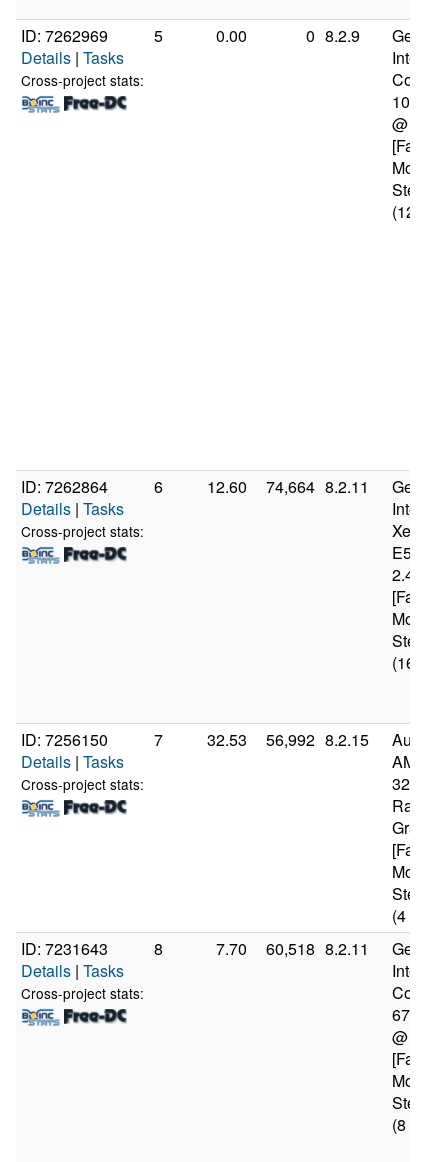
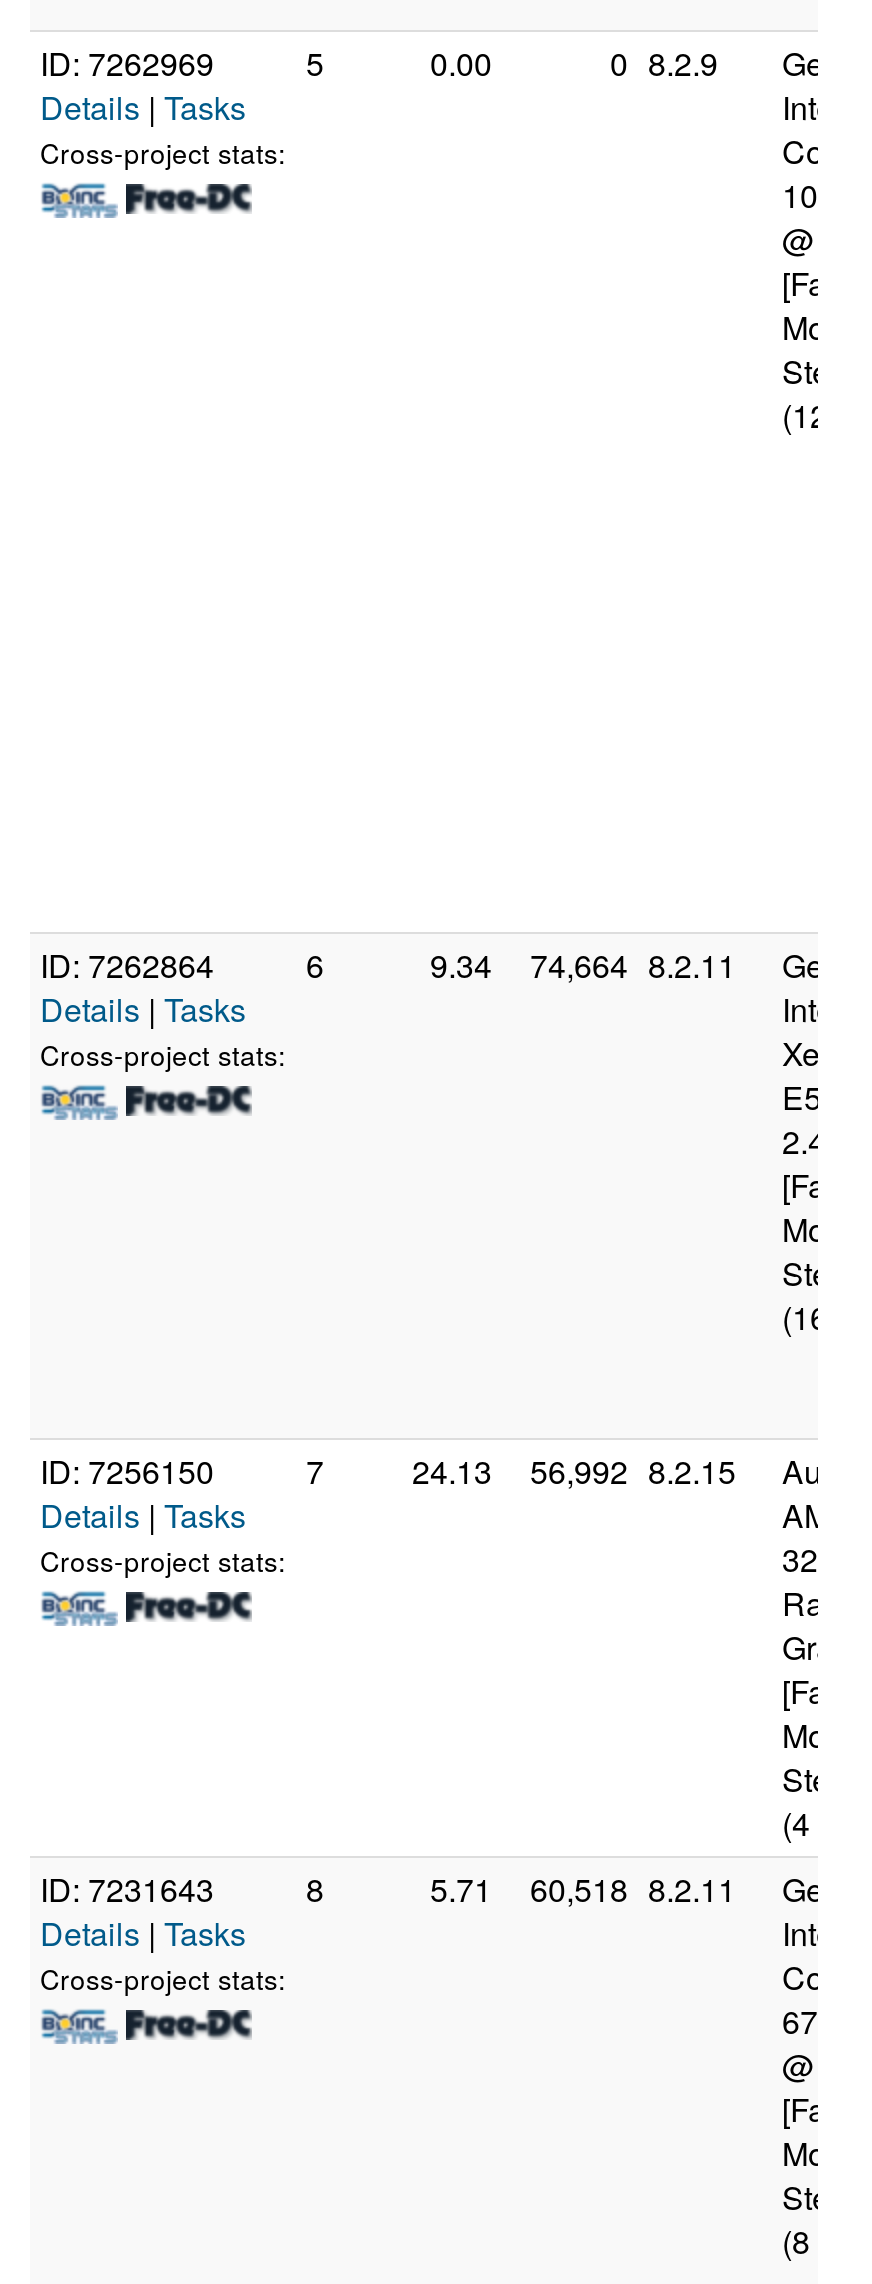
- 12.60
+ 9.34

- 32.53
+ 24.13

- 7.70
+ 5.71
